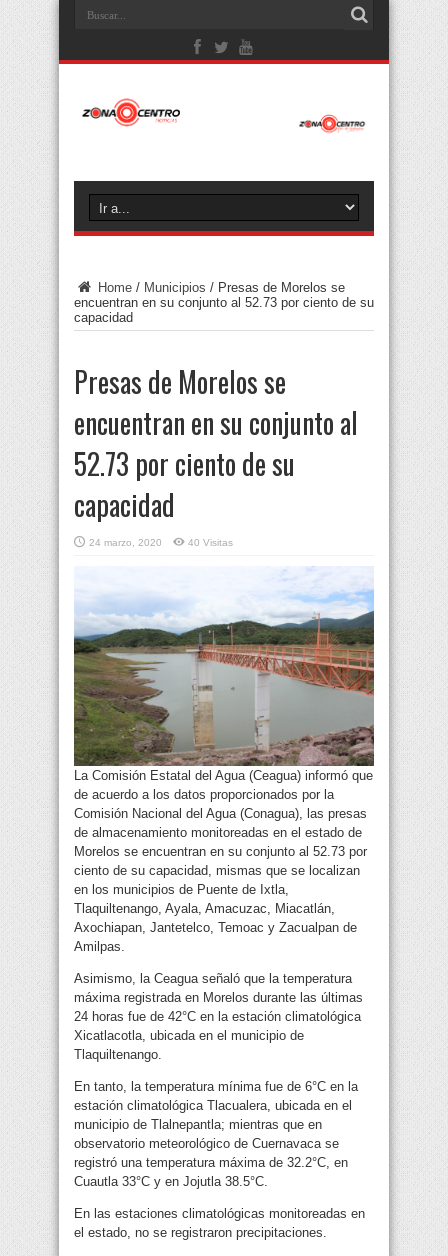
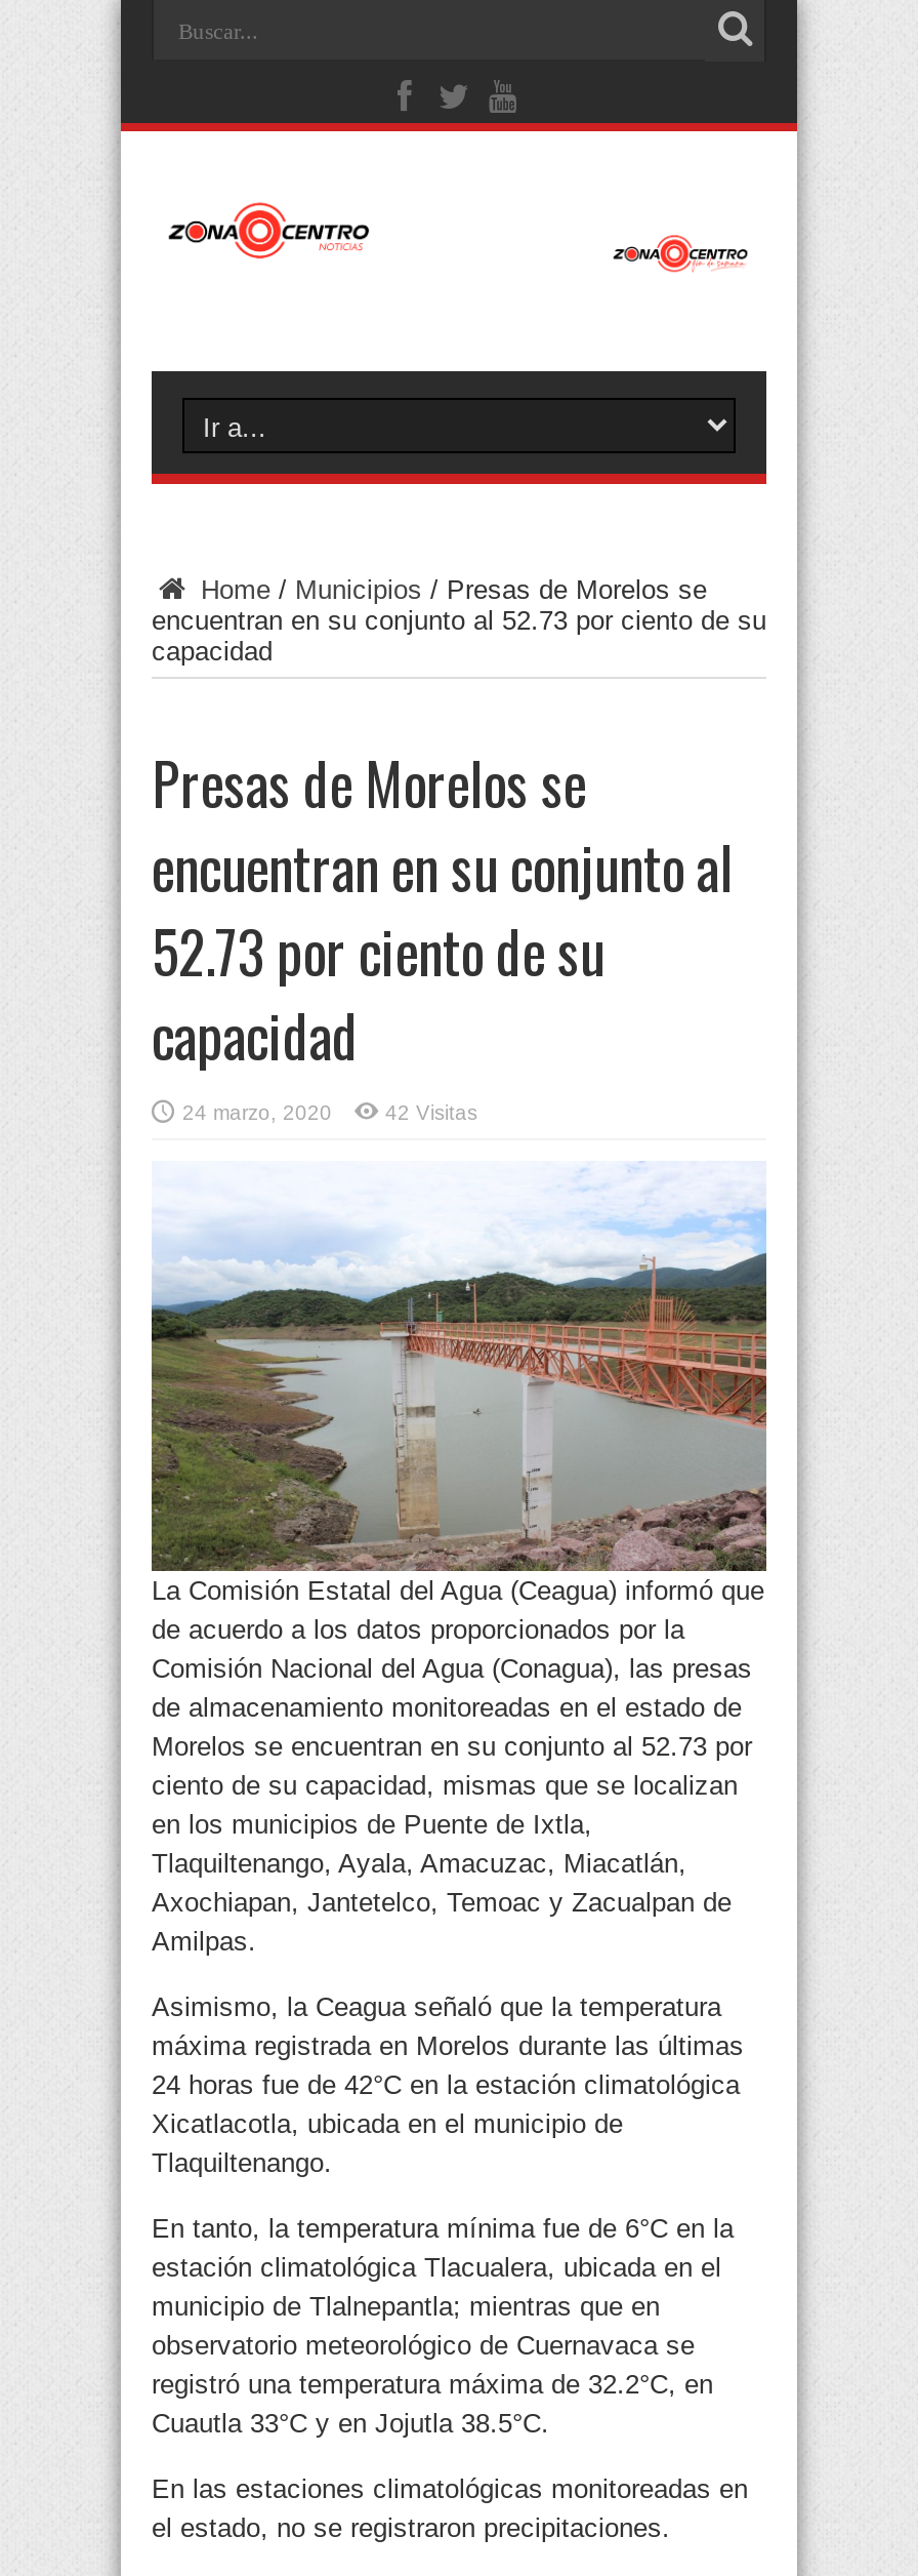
- 40 Visitas
+ 42 Visitas
